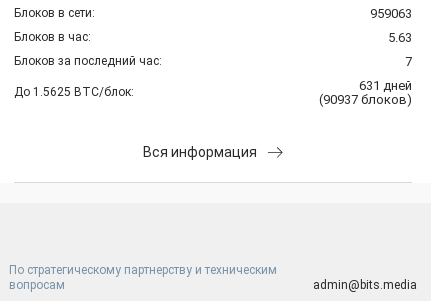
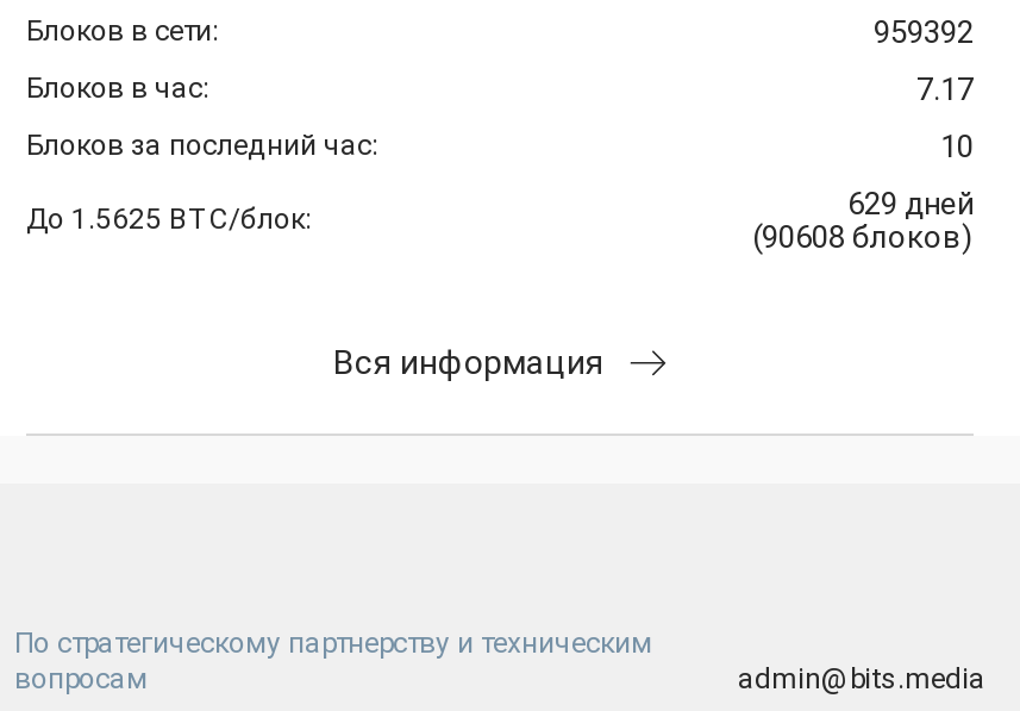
- 959063
+ 959392

- 5.63
+ 7.17

- 7
+ 10

- 631 дней
+ 629 дней

- (90937 блоков)
+ (90608 блоков)
